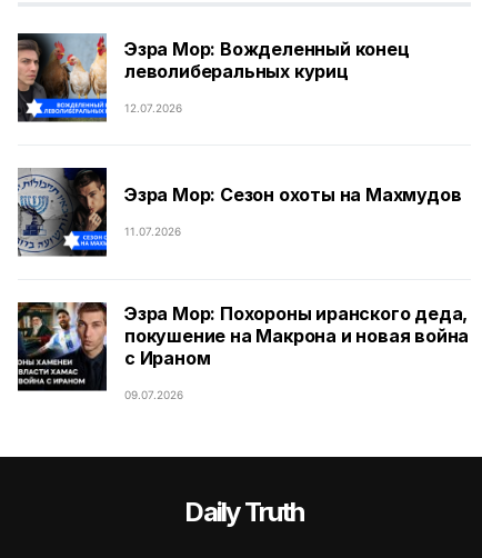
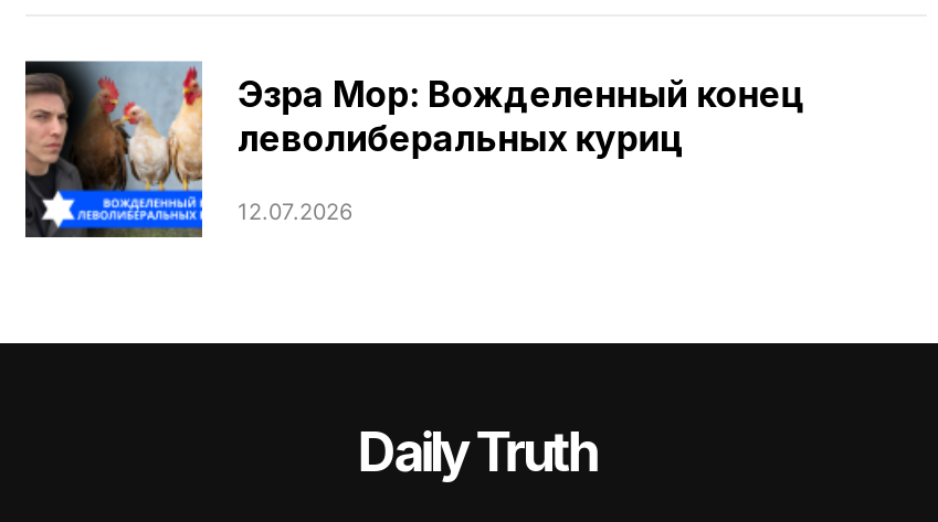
- [image]
- Эзра Мор: Сезон охоты на Махмудов
- 11.07.2026

- [image]
- Эзра Мор: Похороны иранского деда,
- покушение на Макрона и новая война
- с Ираном
- 09.07.2026
